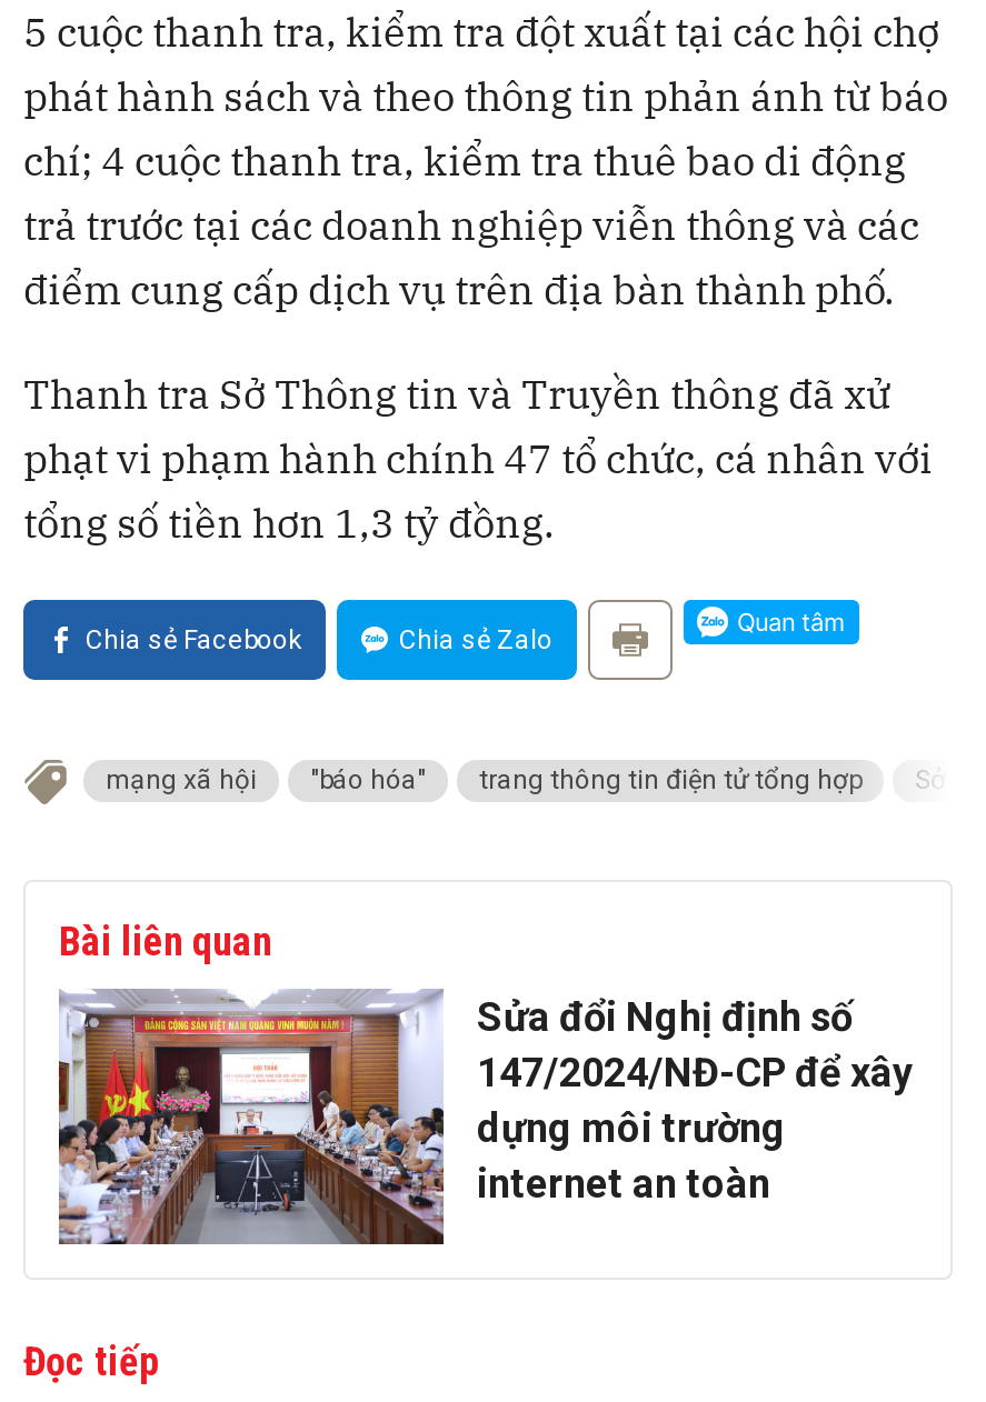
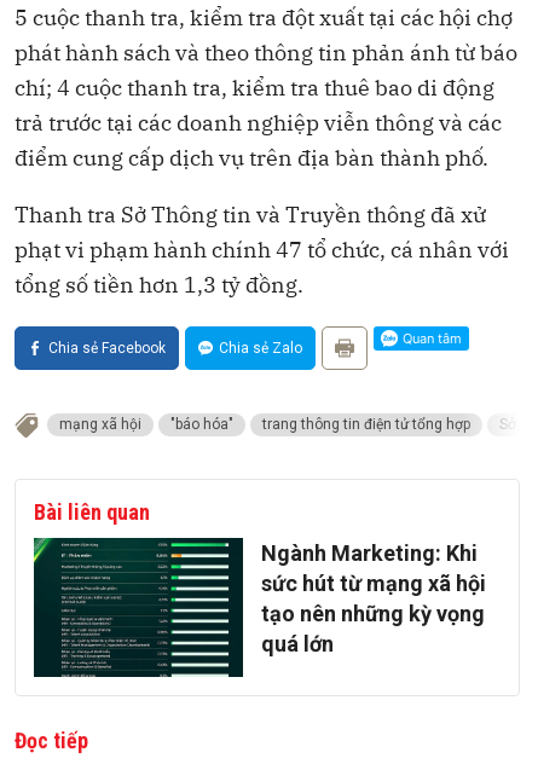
- [image]
- Sửa đổi Nghị định số
- 147/2024/NĐ-CP để xây
- dựng môi trường
- internet an toàn
+ [image]
+ Ngành Marketing: Khi
+ sức hút từ mạng xã hội
+ tạo nên những kỳ vọng
+ quá lớn
